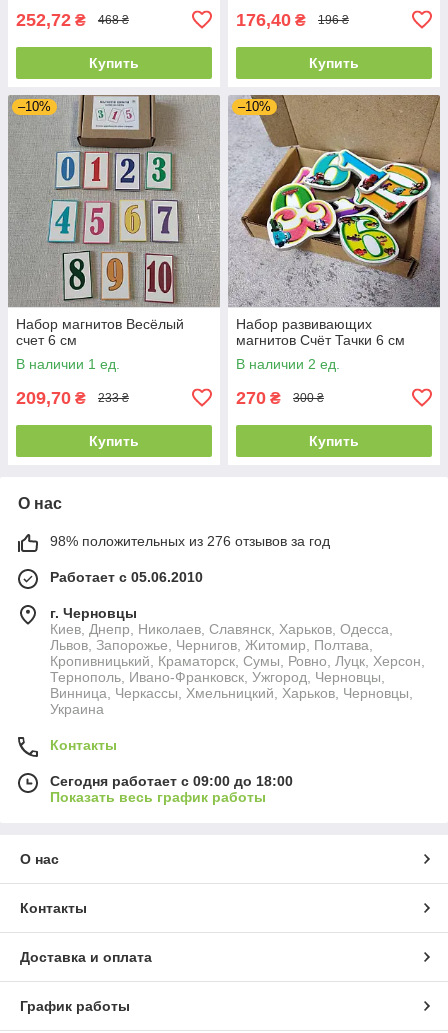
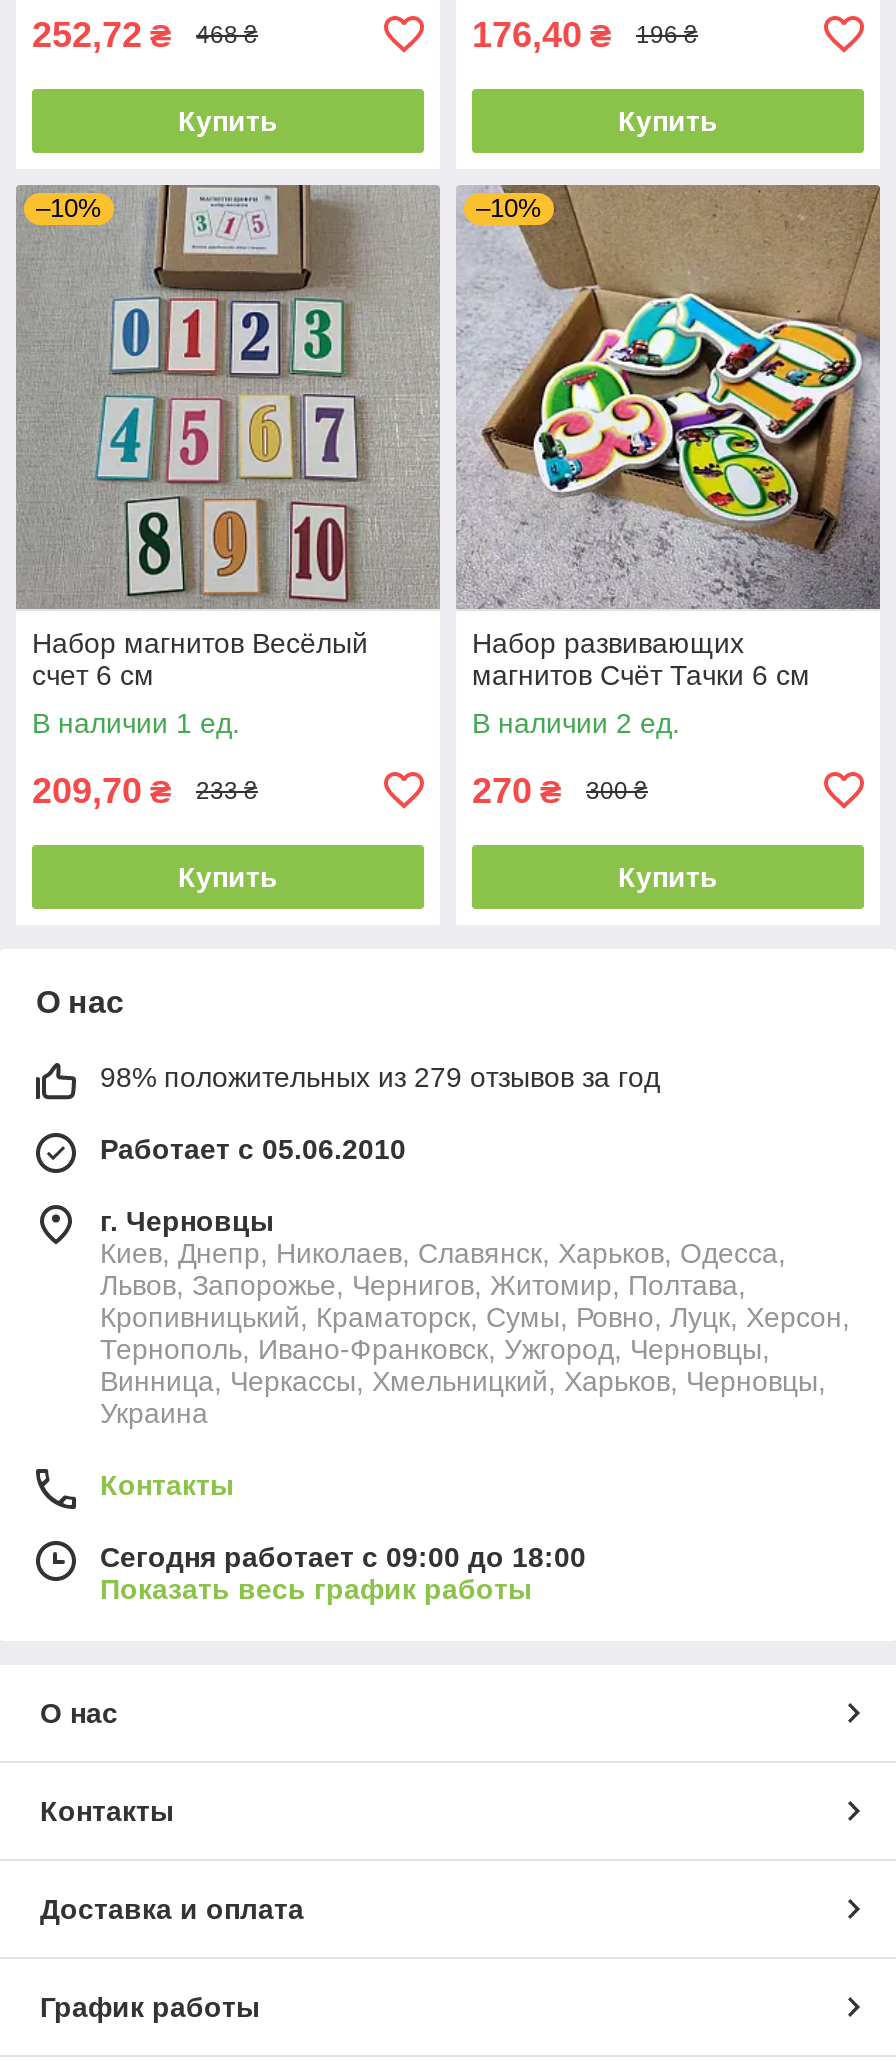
- 98% положительных из 276 отзывов за год
+ 98% положительных из 279 отзывов за год
